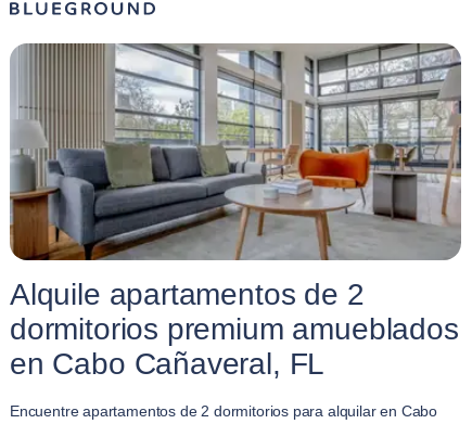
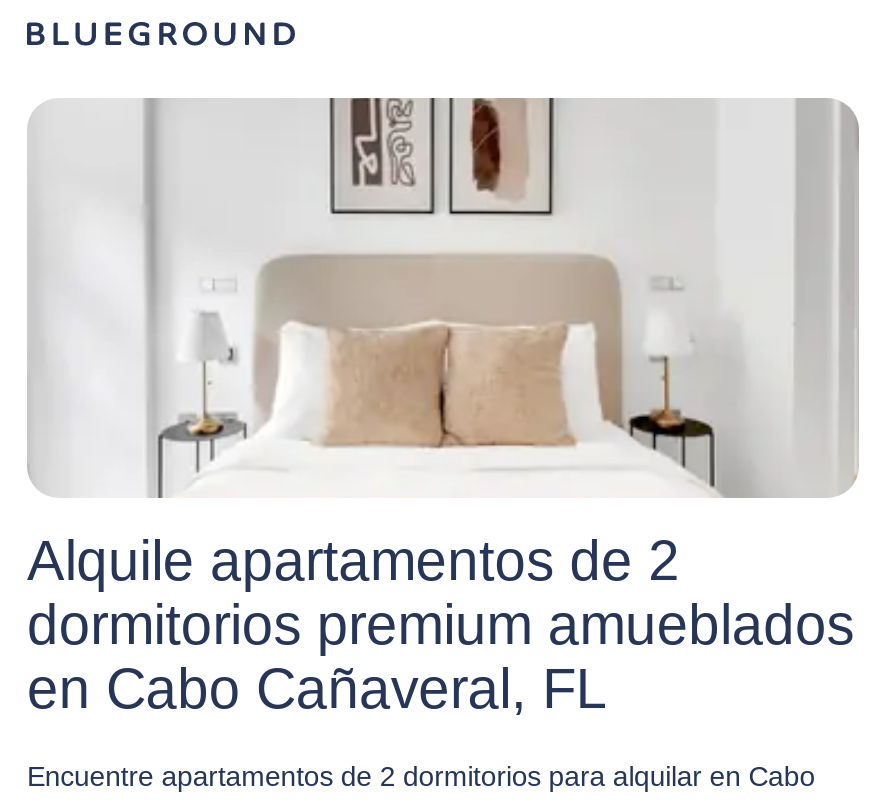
- [image]
+ [image]
